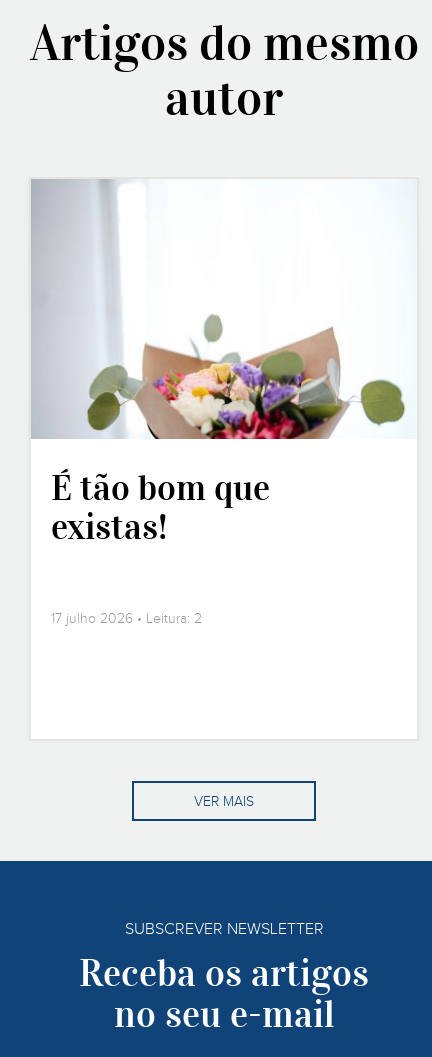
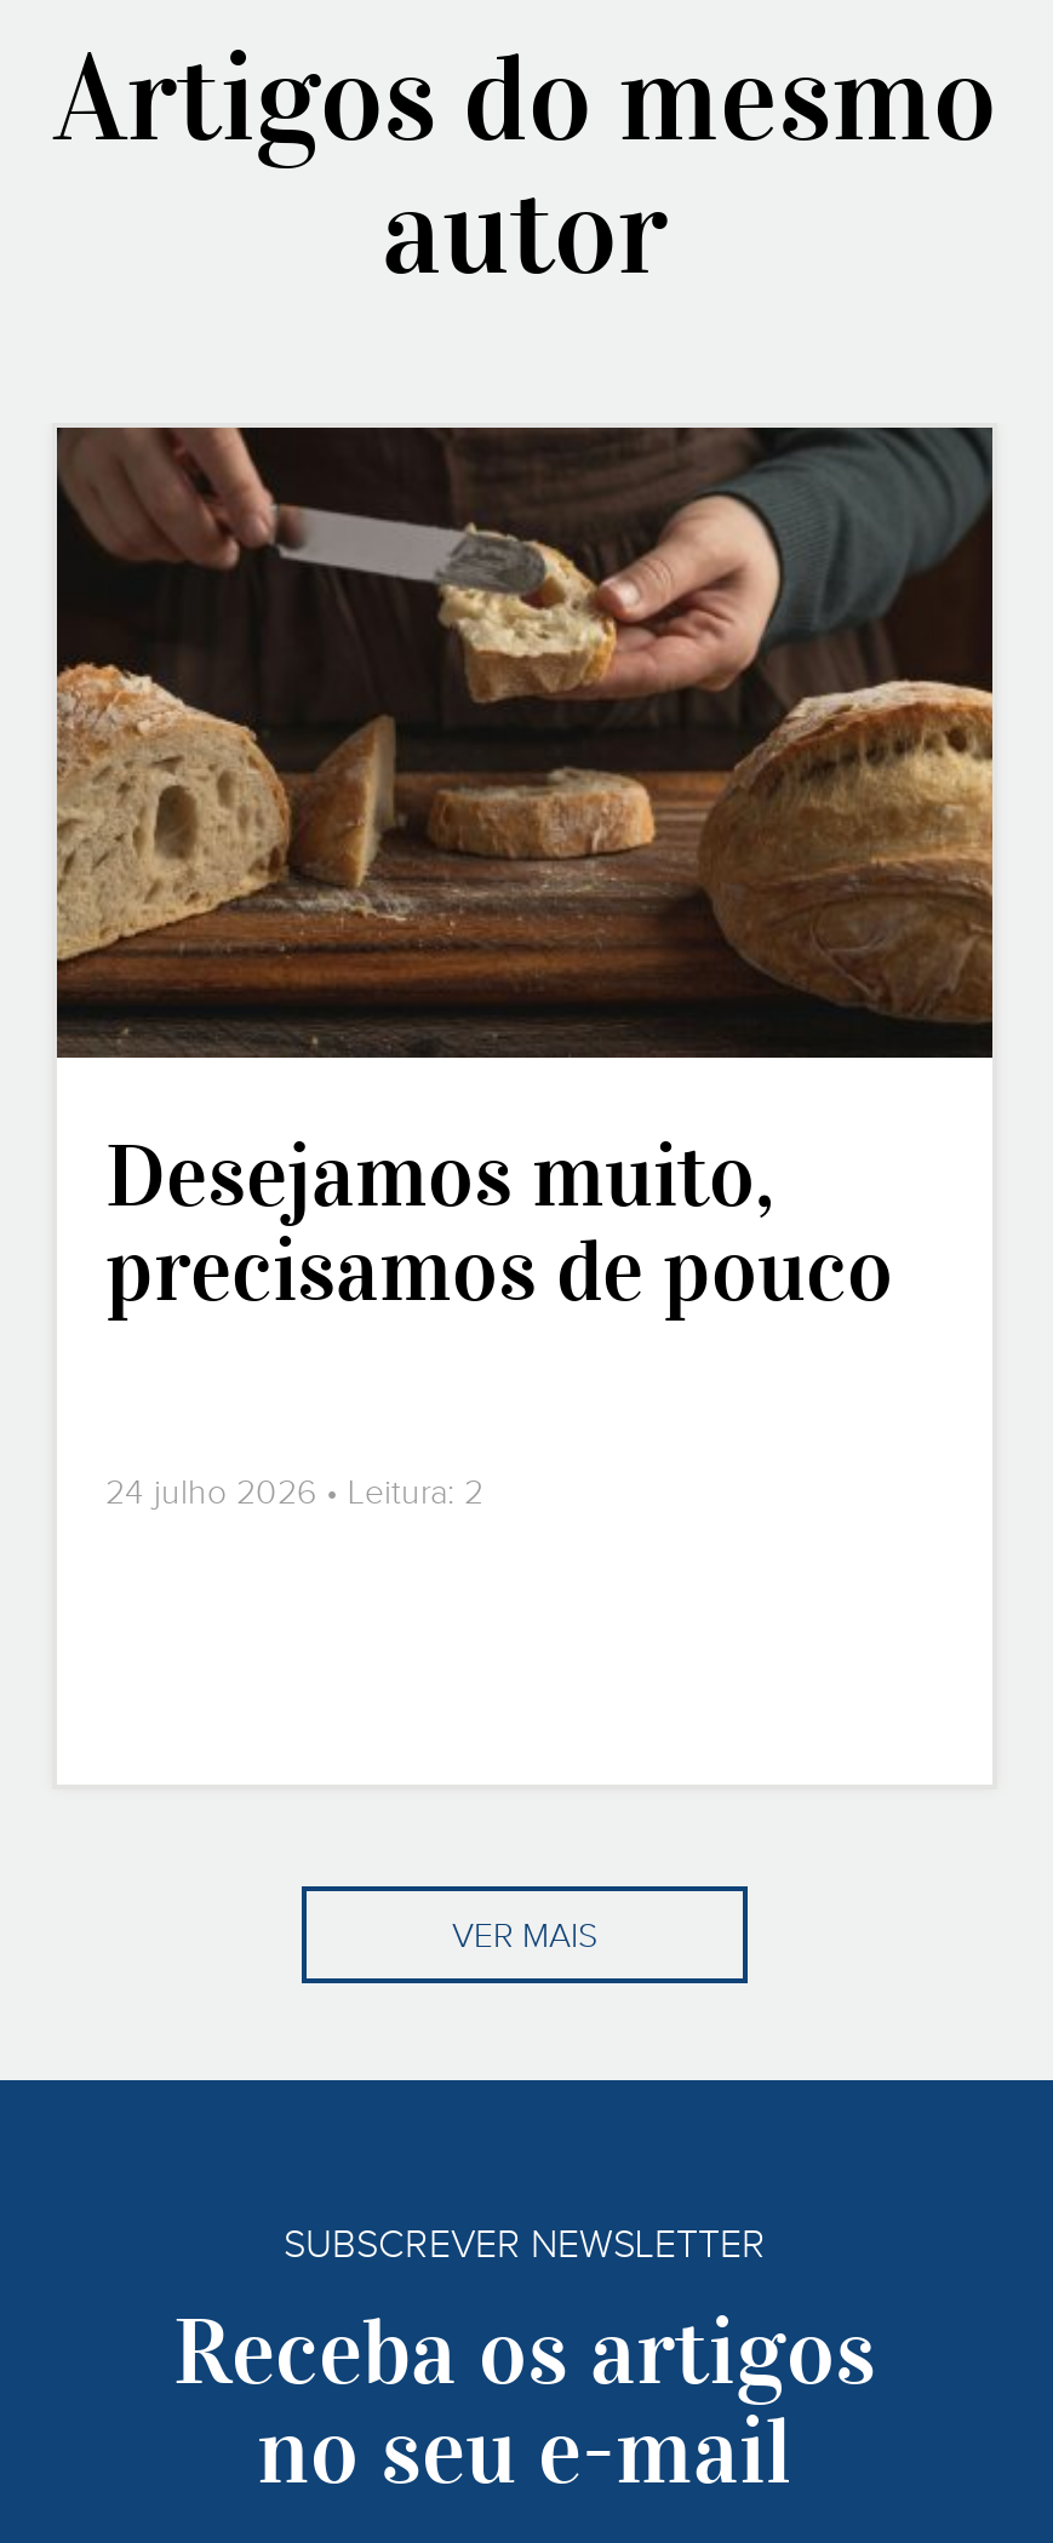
- [image]
- É tão bom que
- existas!
+ [image]
+ Desejamos muito,
+ precisamos de pouco

- 17 julho 2026 • Leitura: 2
+ 24 julho 2026 • Leitura: 2
